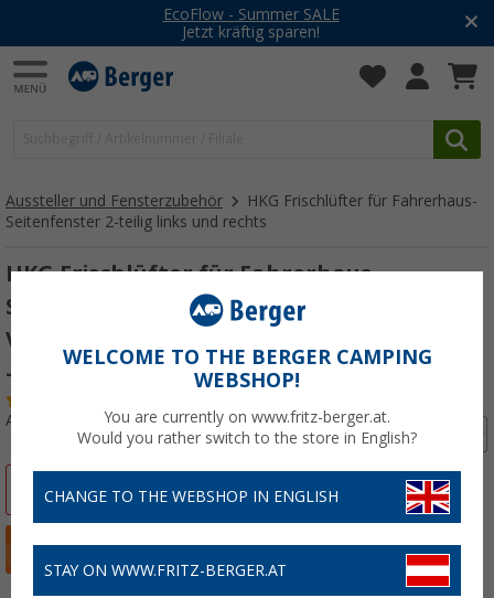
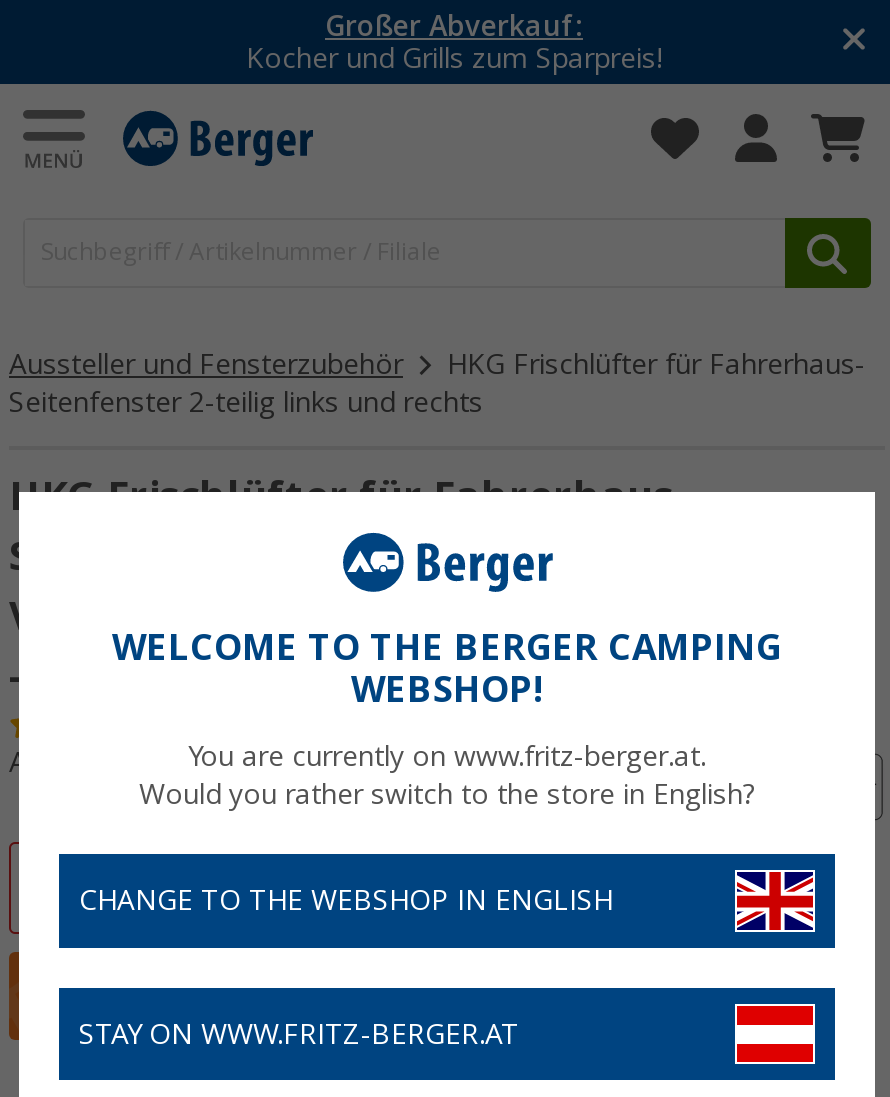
- EcoFlow - Summer SALE
- Jetzt kräftig sparen!
+ Großer Abverkauf:
+ Kocher und Grills zum Sparpreis!
